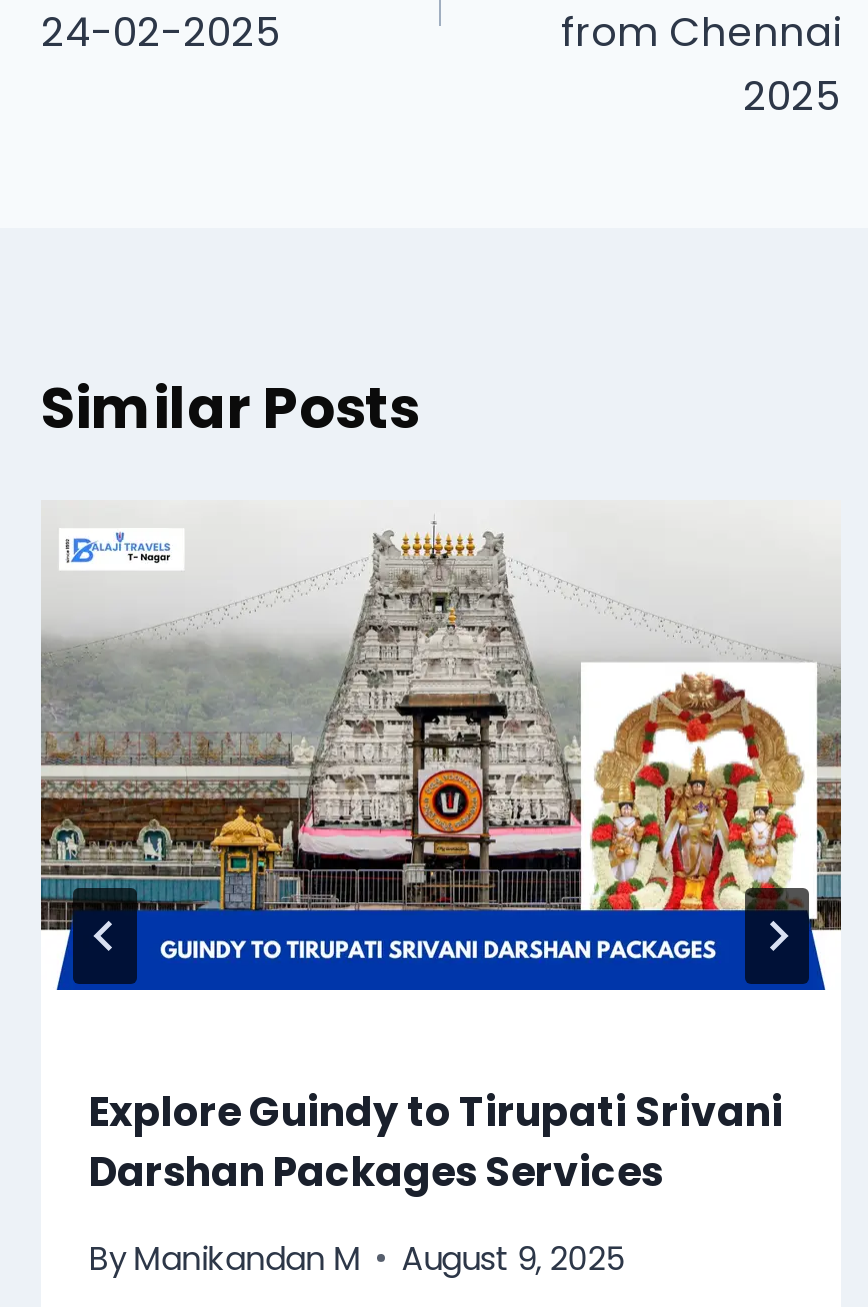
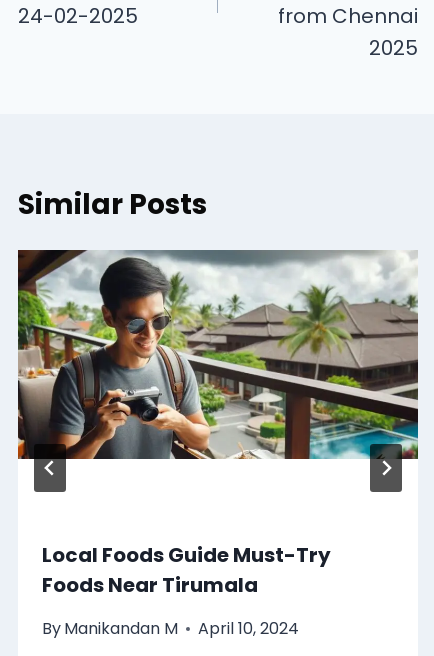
- [image]
+ [image]

- Explore Guindy to Tirupati Srivani
- Darshan Packages Services
+ Local Foods Guide Must-Try
+ Foods Near Tirumala

- By Manikandan M August 9, 2025
+ By Manikandan M April 10, 2024
